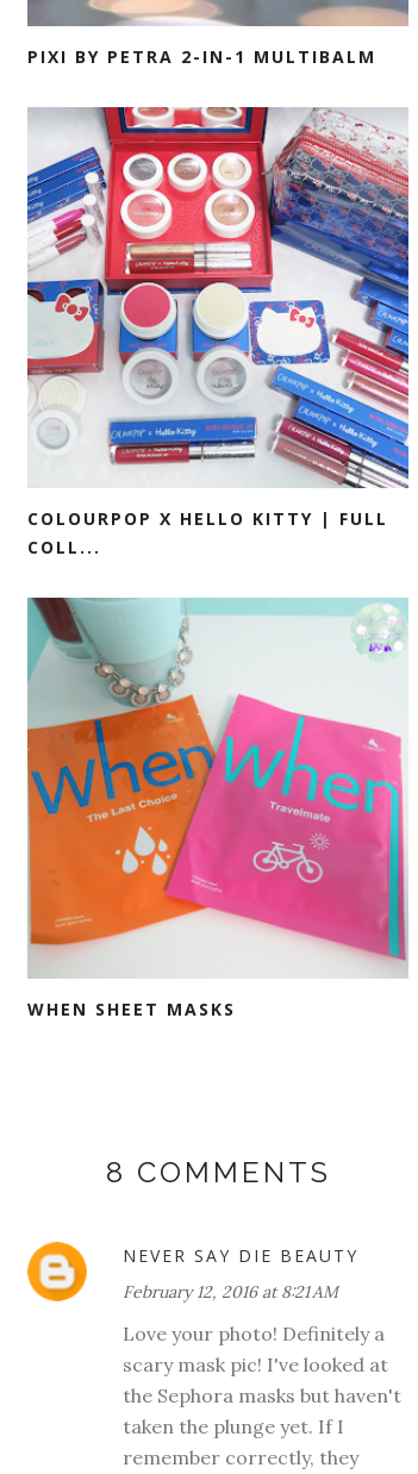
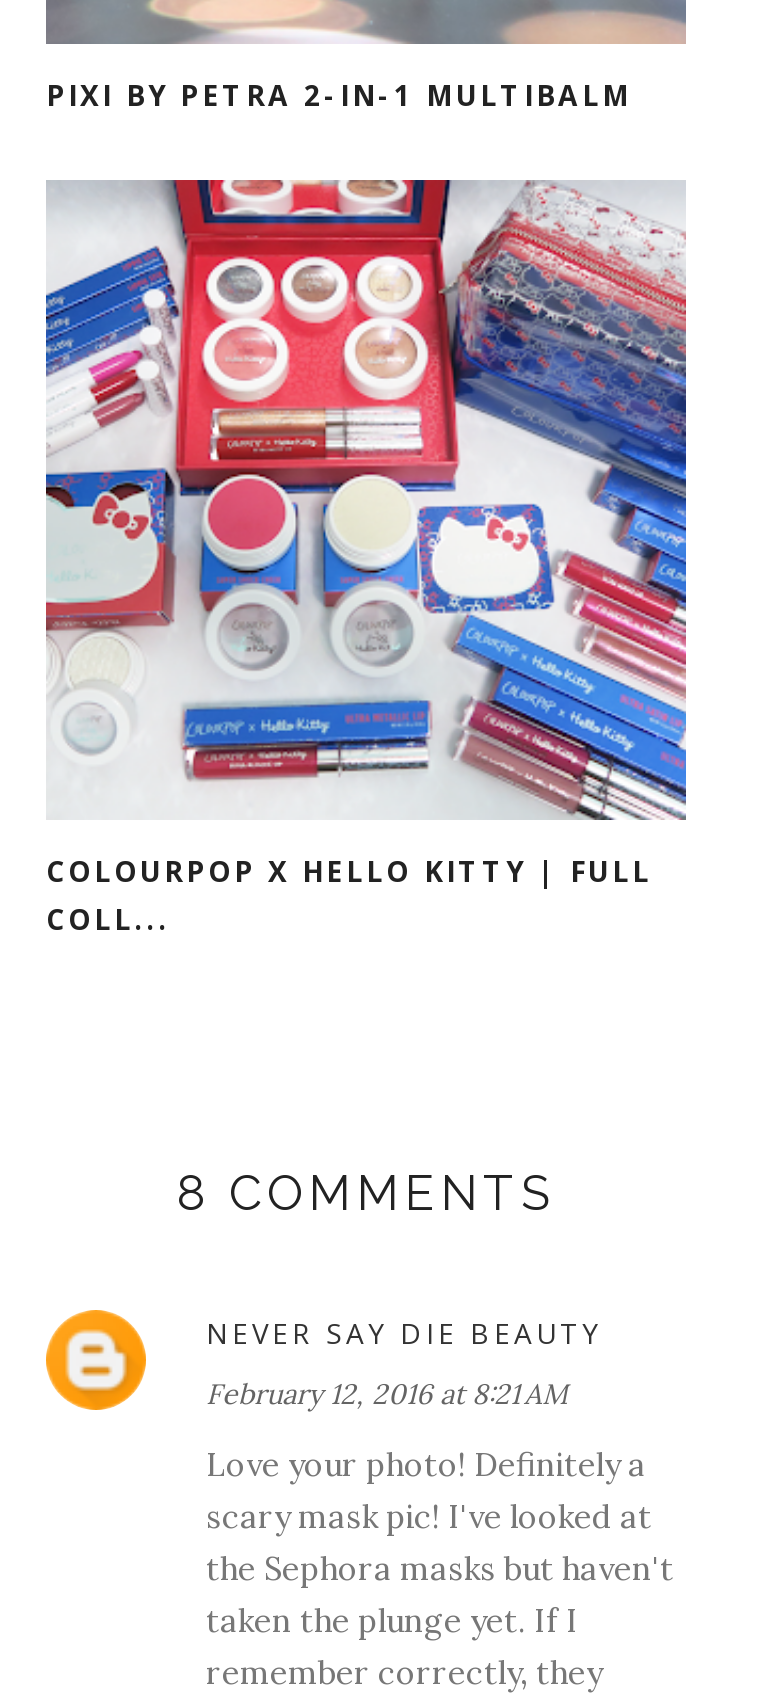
- [image]
- WHEN SHEET MASKS
